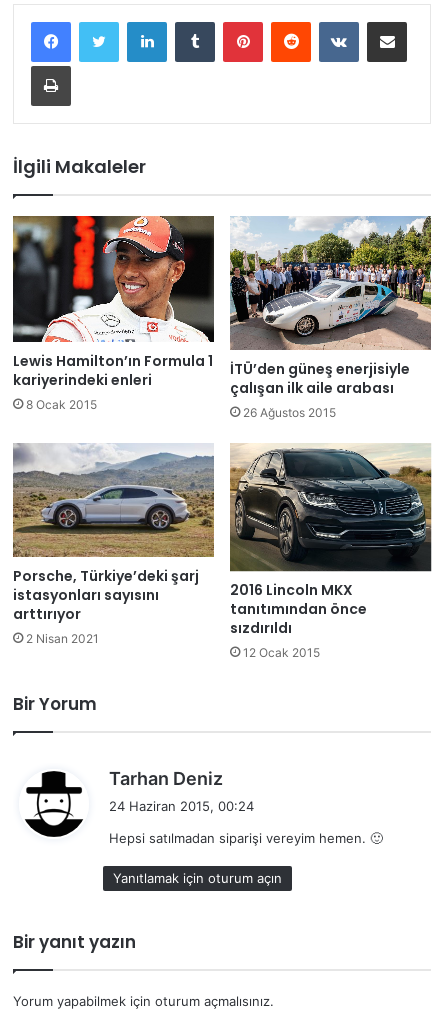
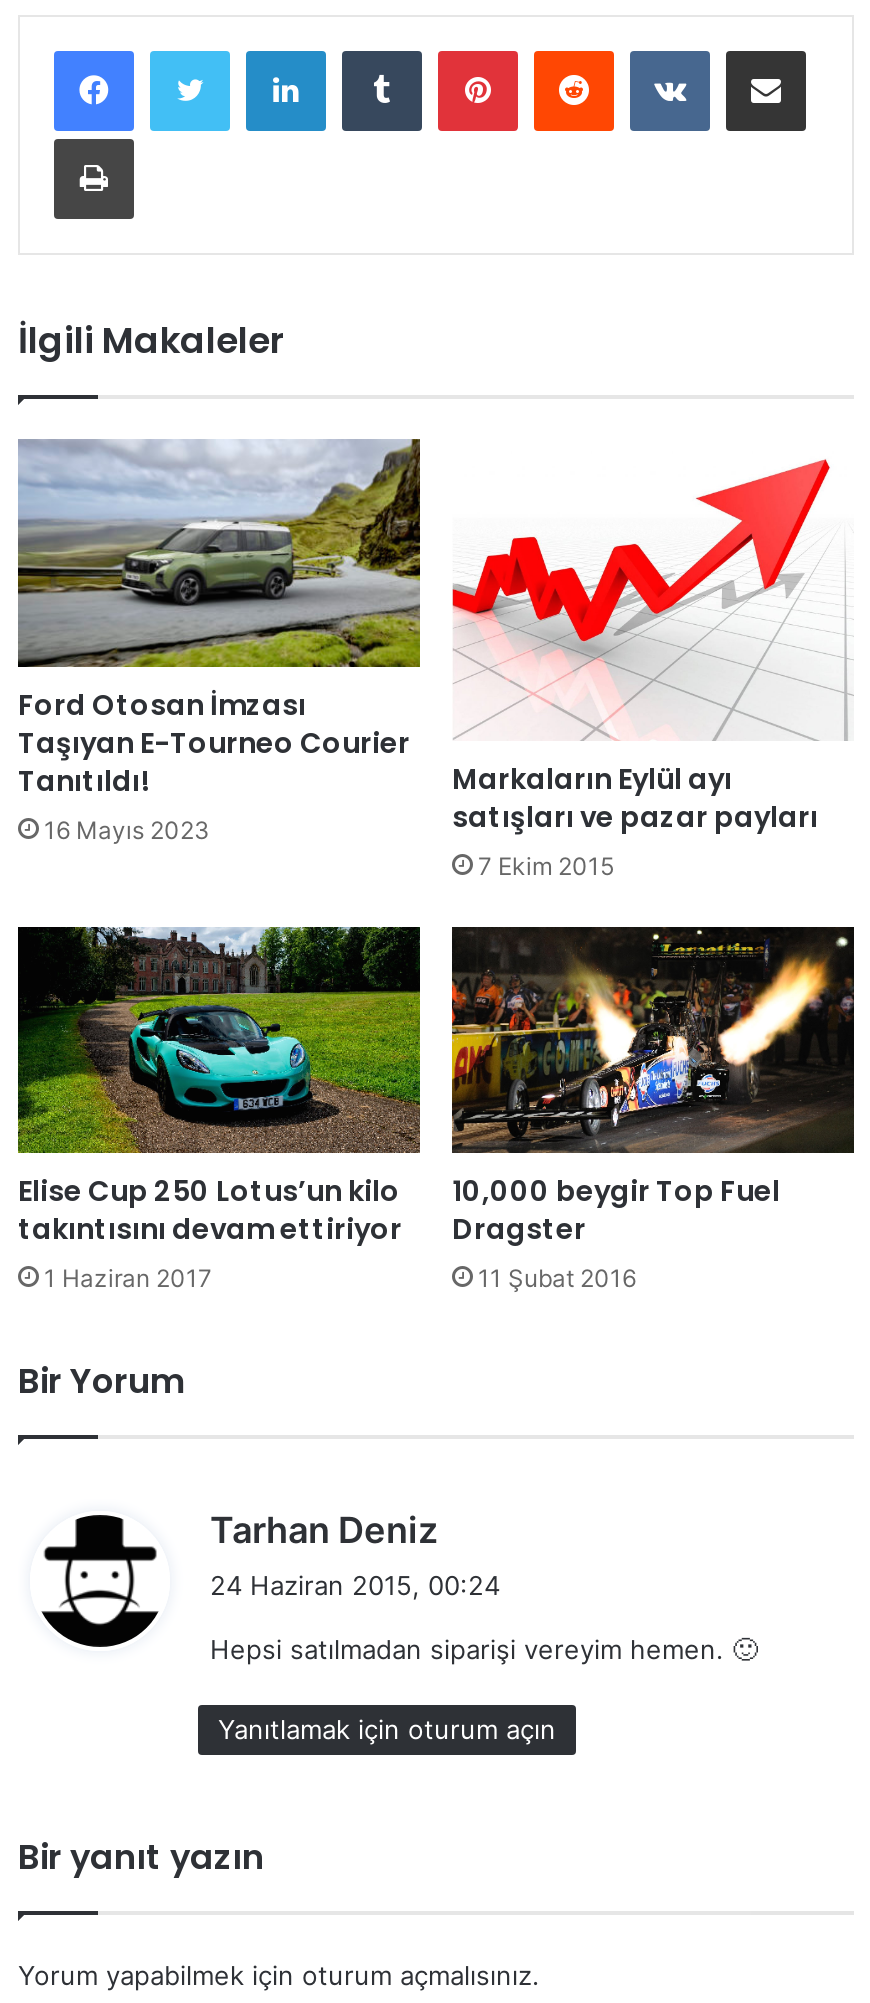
- [image]
- Lewis Hamilton’ın Formula 1
- kariyerindeki enleri
- 8 Ocak 2015
+ [image]
+ Ford Otosan İmzası
+ Taşıyan E-Tourneo Courier
+ Tanıtıldı!
+ 16 Mayıs 2023

- [image]
- İTÜ’den güneş enerjisiyle
- çalışan ilk aile arabası
- 26 Ağustos 2015
+ [image]
+ Markaların Eylül ayı
+ satışları ve pazar payları
+ 7 Ekim 2015

- [image]
- Porsche, Türkiye’deki şarj
- istasyonları sayısını
- arttırıyor
- 2 Nisan 2021
+ [image]
+ Elise Cup 250 Lotus’un kilo
+ takıntısını devam ettiriyor
+ 1 Haziran 2017

- [image]
- 2016 Lincoln MKX
- tanıtımından önce
- sızdırıldı
- 12 Ocak 2015
+ [image]
+ 10,000 beygir Top Fuel
+ Dragster
+ 11 Şubat 2016
